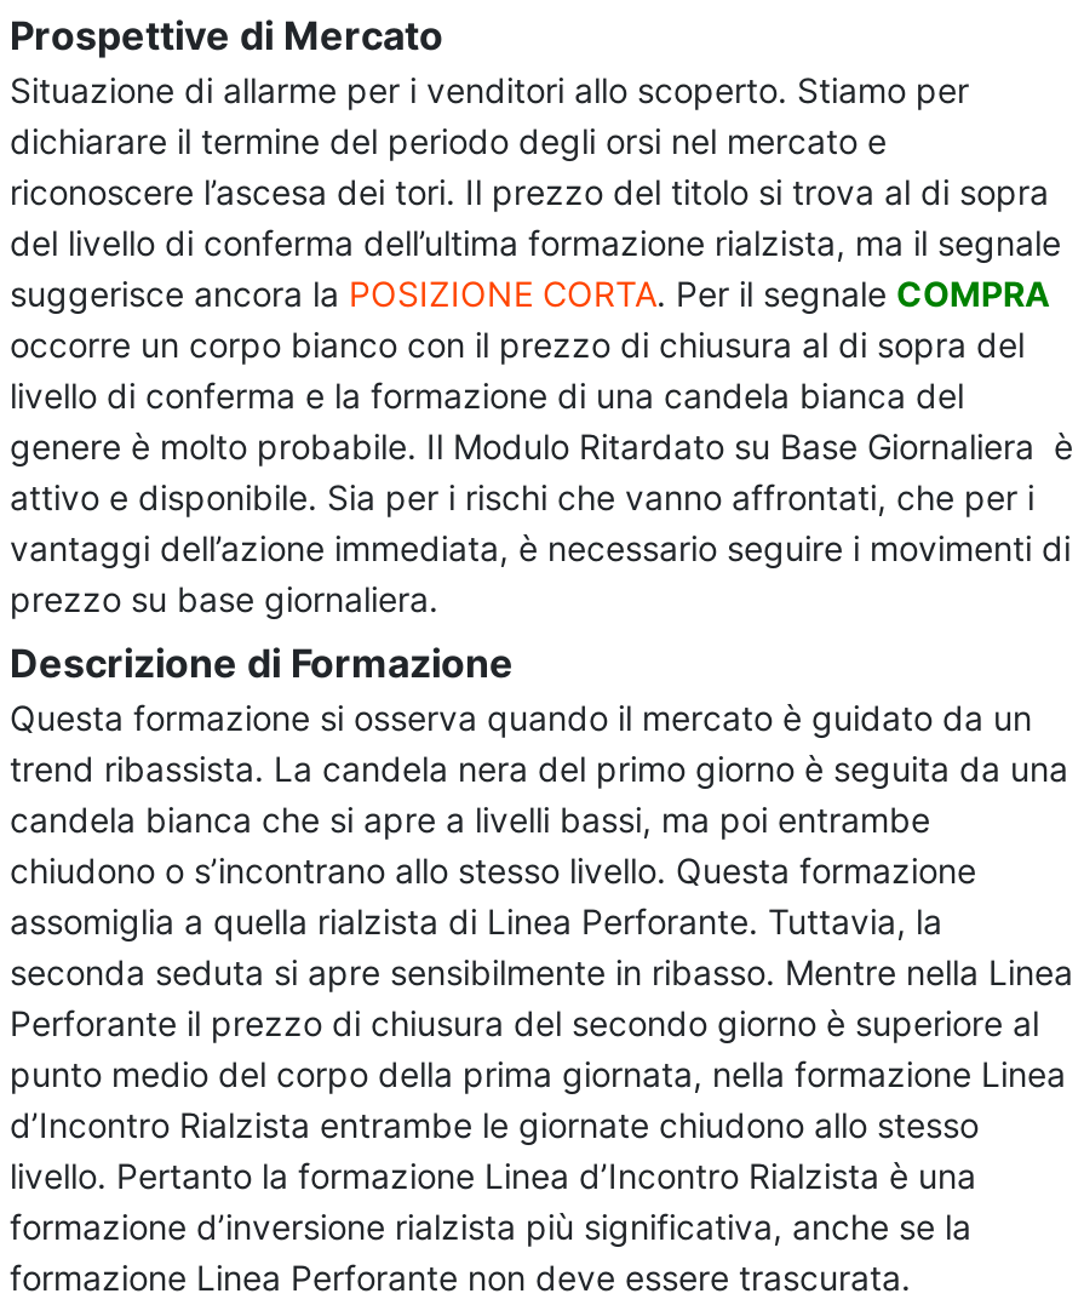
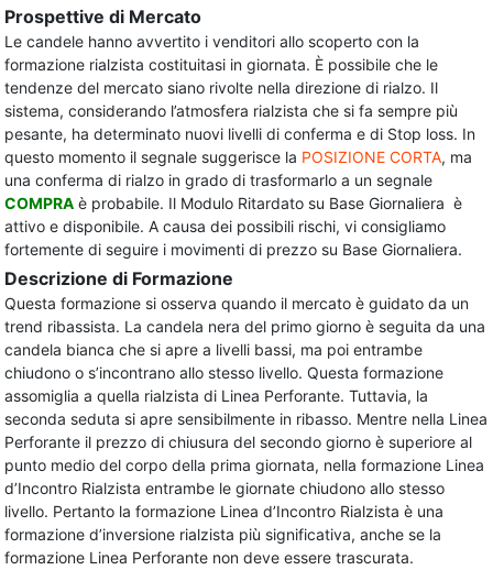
- Situazione di allarme per i venditori allo scoperto. Stiamo per
- dichiarare il termine del periodo degli orsi nel mercato e
- riconoscere l’ascesa dei tori. Il prezzo del titolo si trova al di sopra
- del livello di conferma dell’ultima formazione rialzista, ma il segnale
- suggerisce ancora la POSIZIONE CORTA. Per il segnale COMPRA
- occorre un corpo bianco con il prezzo di chiusura al di sopra del
- livello di conferma e la formazione di una candela bianca del
- genere è molto probabile. Il Modulo Ritardato su Base Giornaliera è
- attivo e disponibile. Sia per i rischi che vanno affrontati, che per i
- vantaggi dell’azione immediata, è necessario seguire i movimenti di
- prezzo su base giornaliera.
+ Le candele hanno avvertito i venditori allo scoperto con la
+ formazione rialzista costituitasi in giornata. È possibile che le
+ tendenze del mercato siano rivolte nella direzione di rialzo. Il
+ sistema, considerando l’atmosfera rialzista che si fa sempre più
+ pesante, ha determinato nuovi livelli di conferma e di Stop loss. In
+ questo momento il segnale suggerisce la POSIZIONE CORTA, ma
+ una conferma di rialzo in grado di trasformarlo a un segnale
+ COMPRA è probabile. Il Modulo Ritardato su Base Giornaliera è
+ attivo e disponibile. A causa dei possibili rischi, vi consigliamo
+ fortemente di seguire i movimenti di prezzo su Base Giornaliera.
